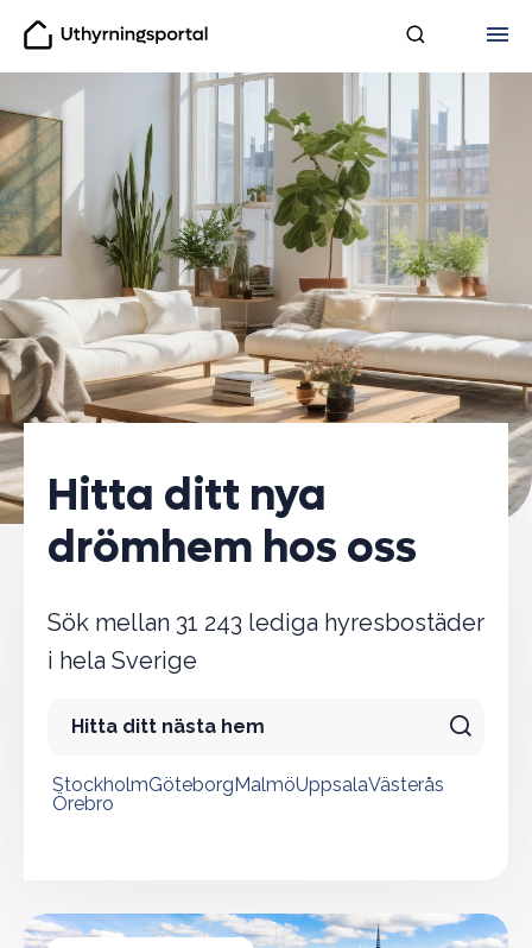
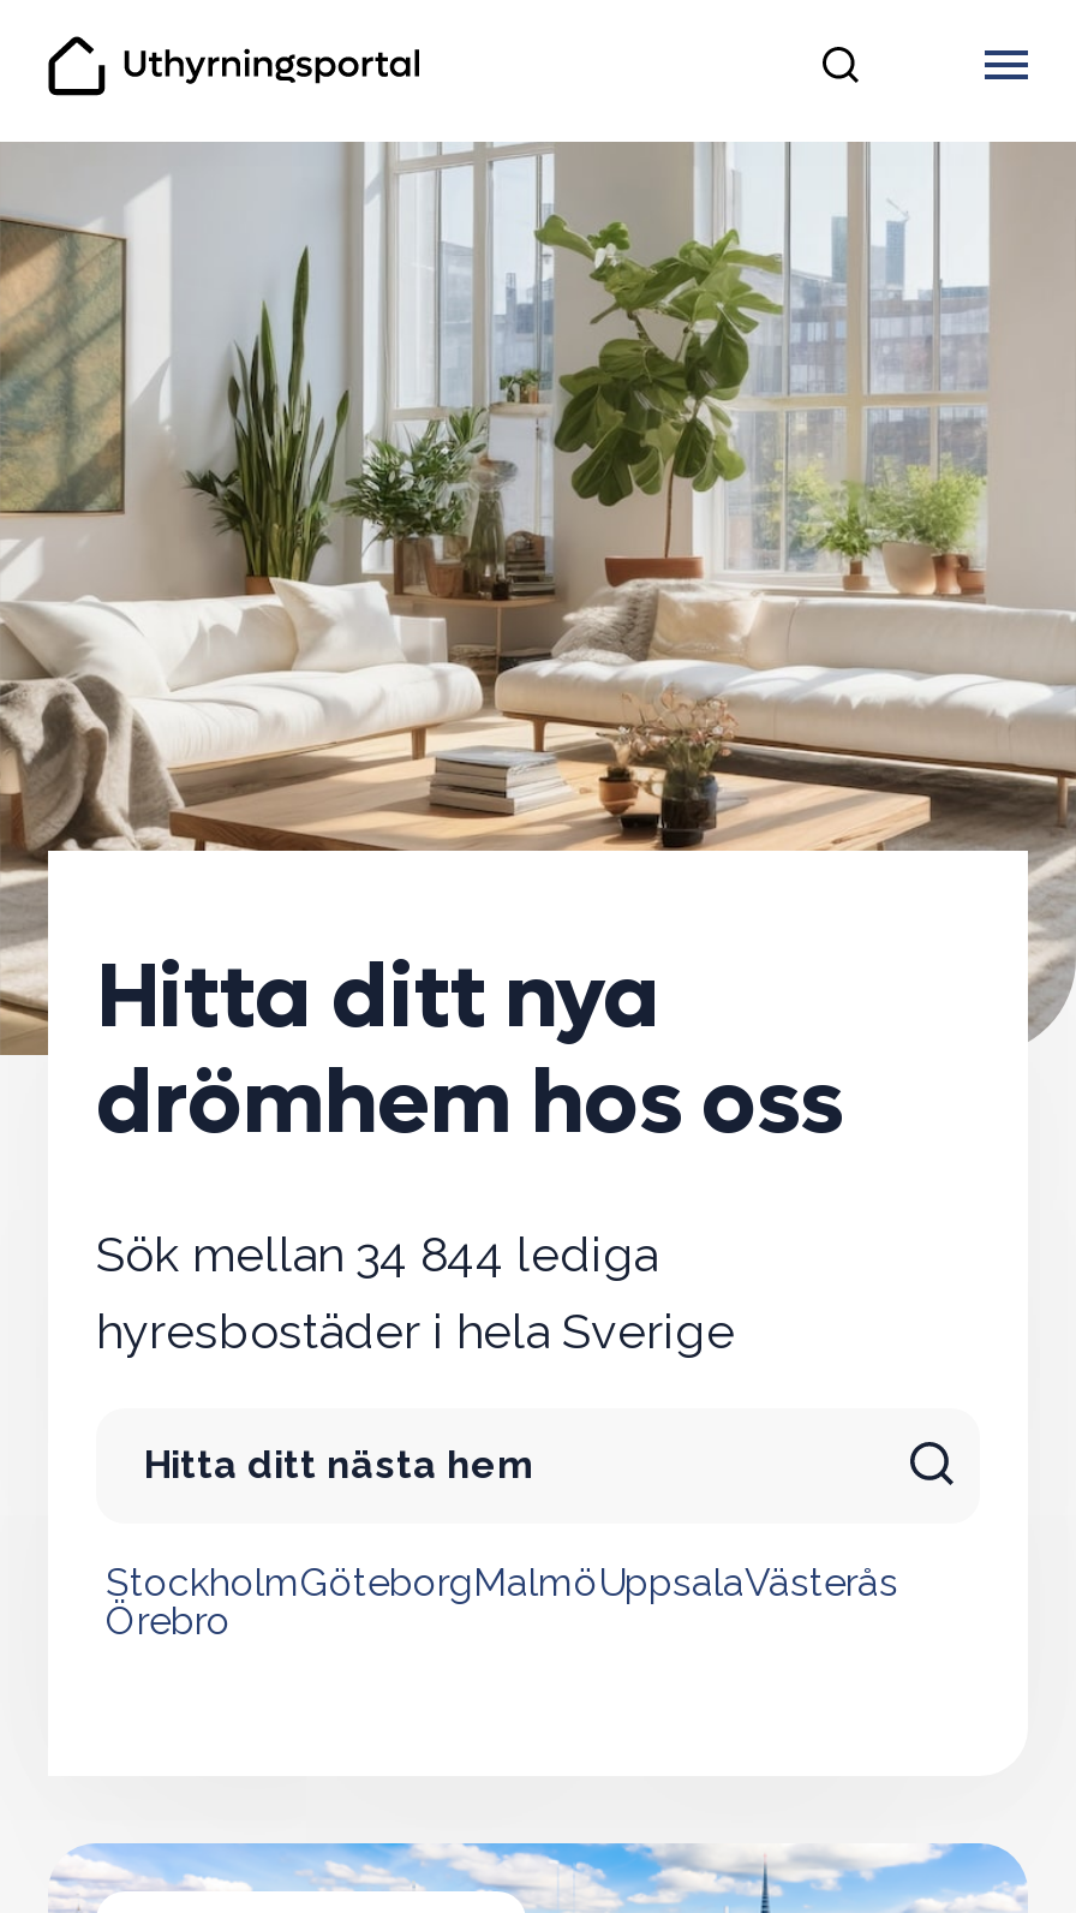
- Sök mellan 31 243 lediga hyresbostäder
- i hela Sverige
+ Sök mellan 34 844 lediga
+ hyresbostäder i hela Sverige
